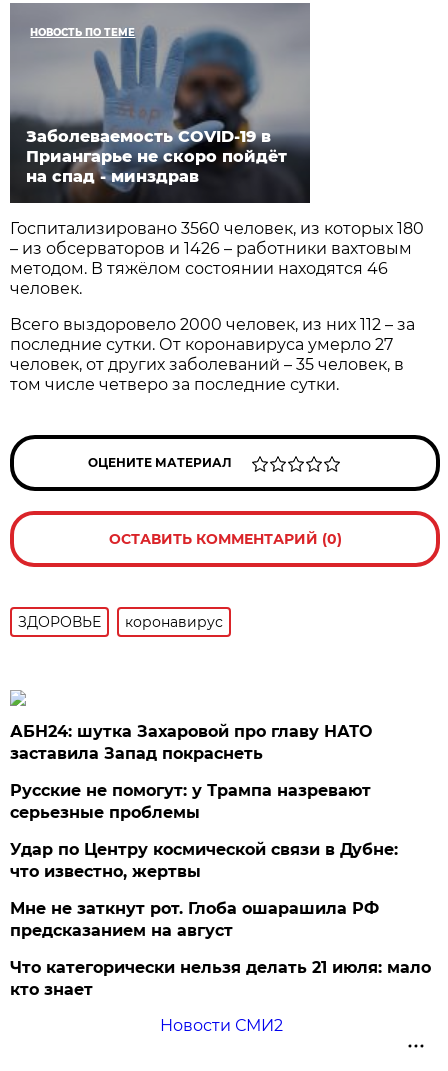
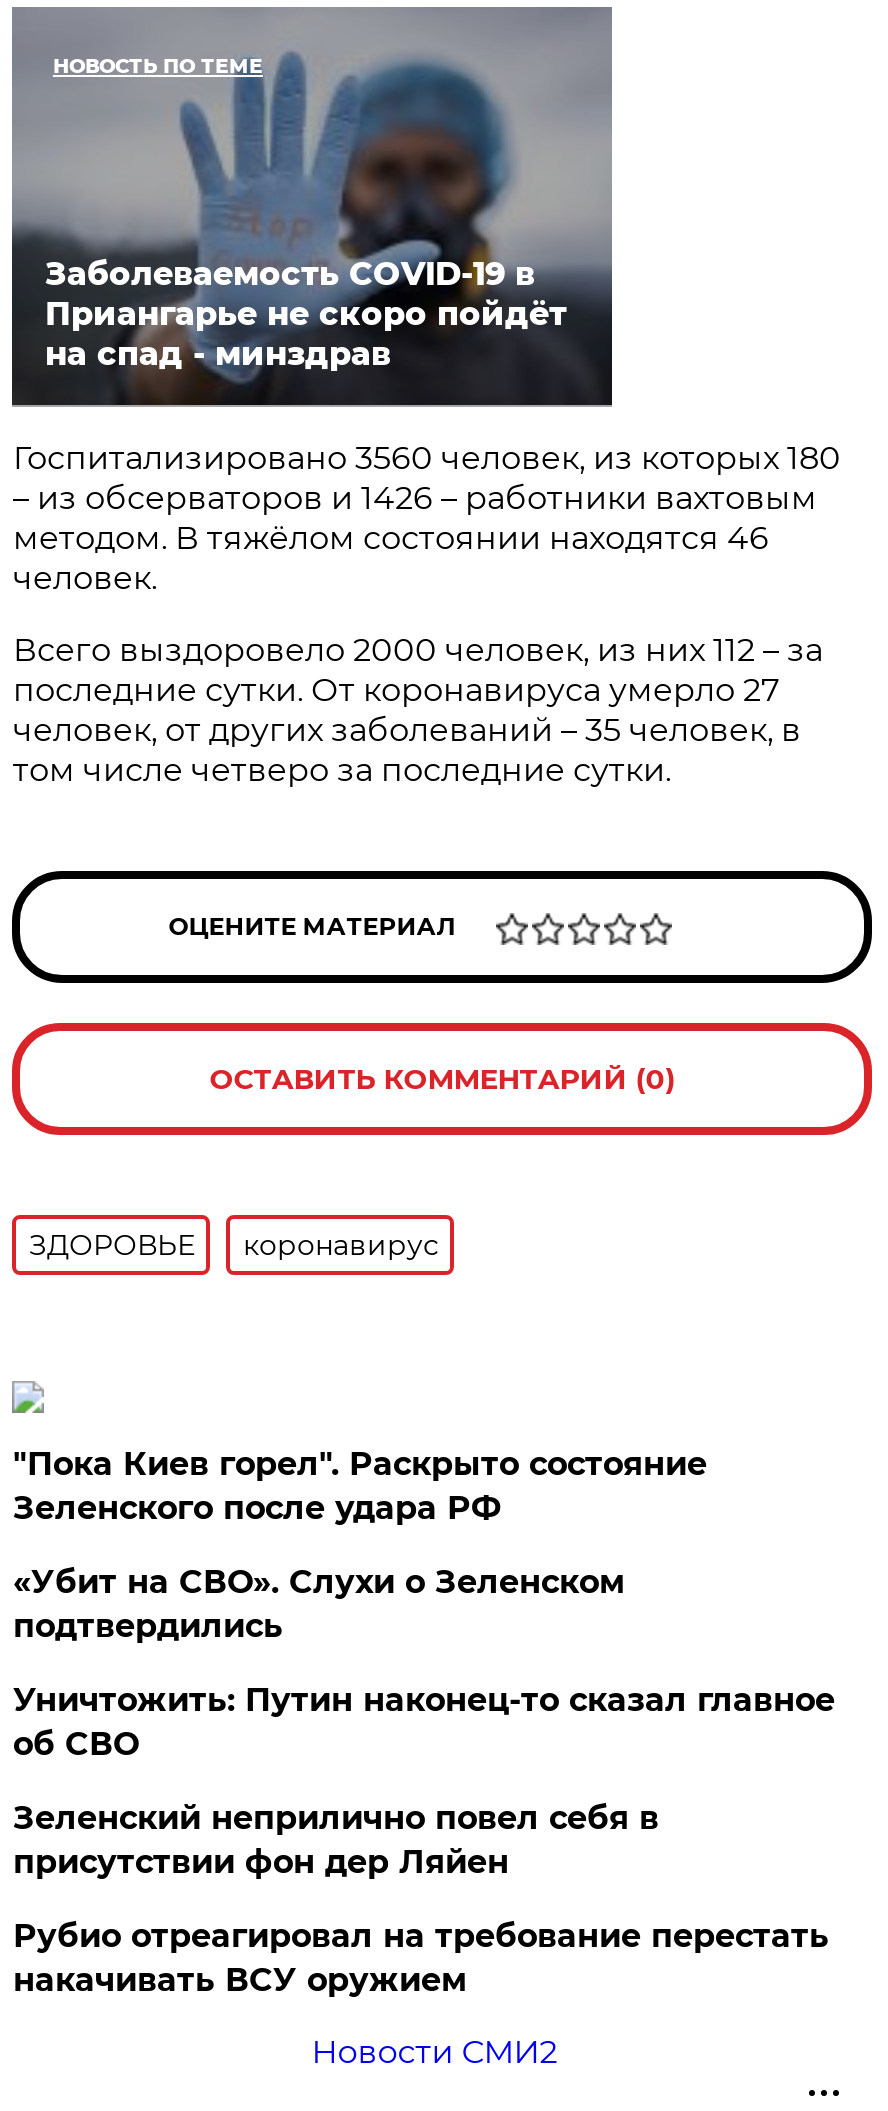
- АБН24: шутка Захаровой про главу НАТО
- заставила Запад покраснеть
+ "Пока Киев горел". Раскрыто состояние
+ Зеленского после удара РФ

- Русские не помогут: у Трампа назревают
- серьезные проблемы
+ «Убит на СВО». Слухи о Зеленском
+ подтвердились

- Удар по Центру космической связи в Дубне:
- что известно, жертвы
+ Уничтожить: Путин наконец-то сказал главное
+ об СВО

- Мне не заткнут рот. Глоба ошарашила РФ
- предсказанием на август
+ Зеленский неприлично повел cебя в
+ присутствии фон дер Ляйен

- Что категорически нельзя делать 21 июля: мало
- кто знает
+ Рубио отреагировал на требование перестать
+ накачивать ВСУ оружием
